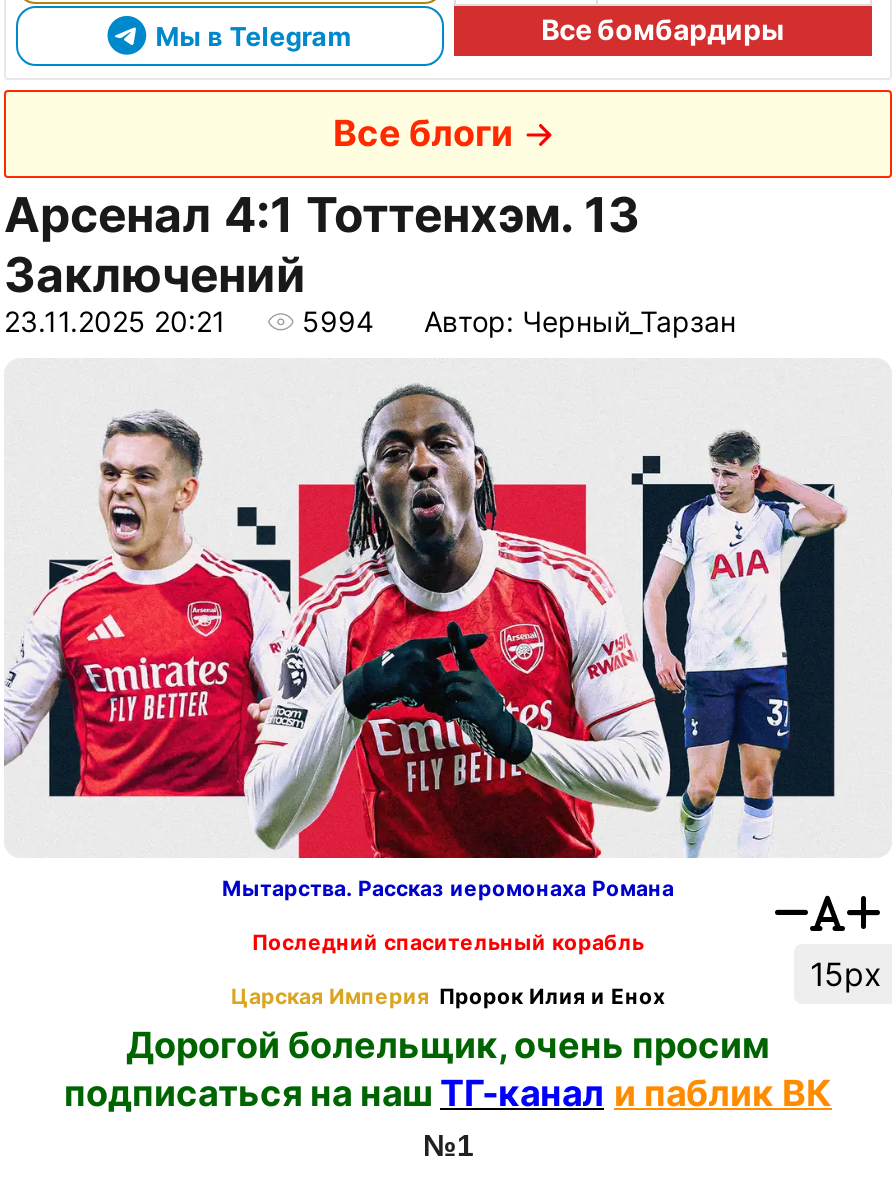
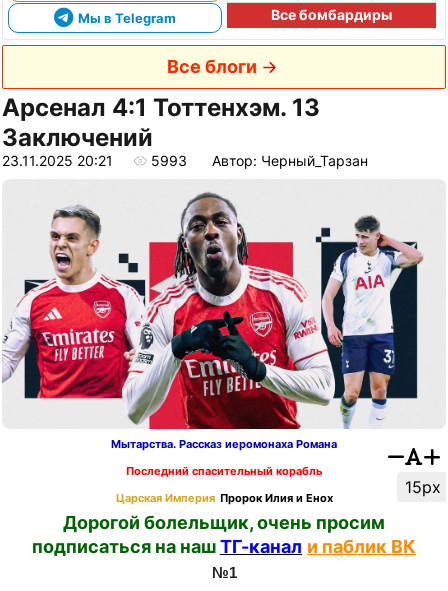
- 5994 Автор: Черный_Тарзан
+ 5993 Автор: Черный_Тарзан
